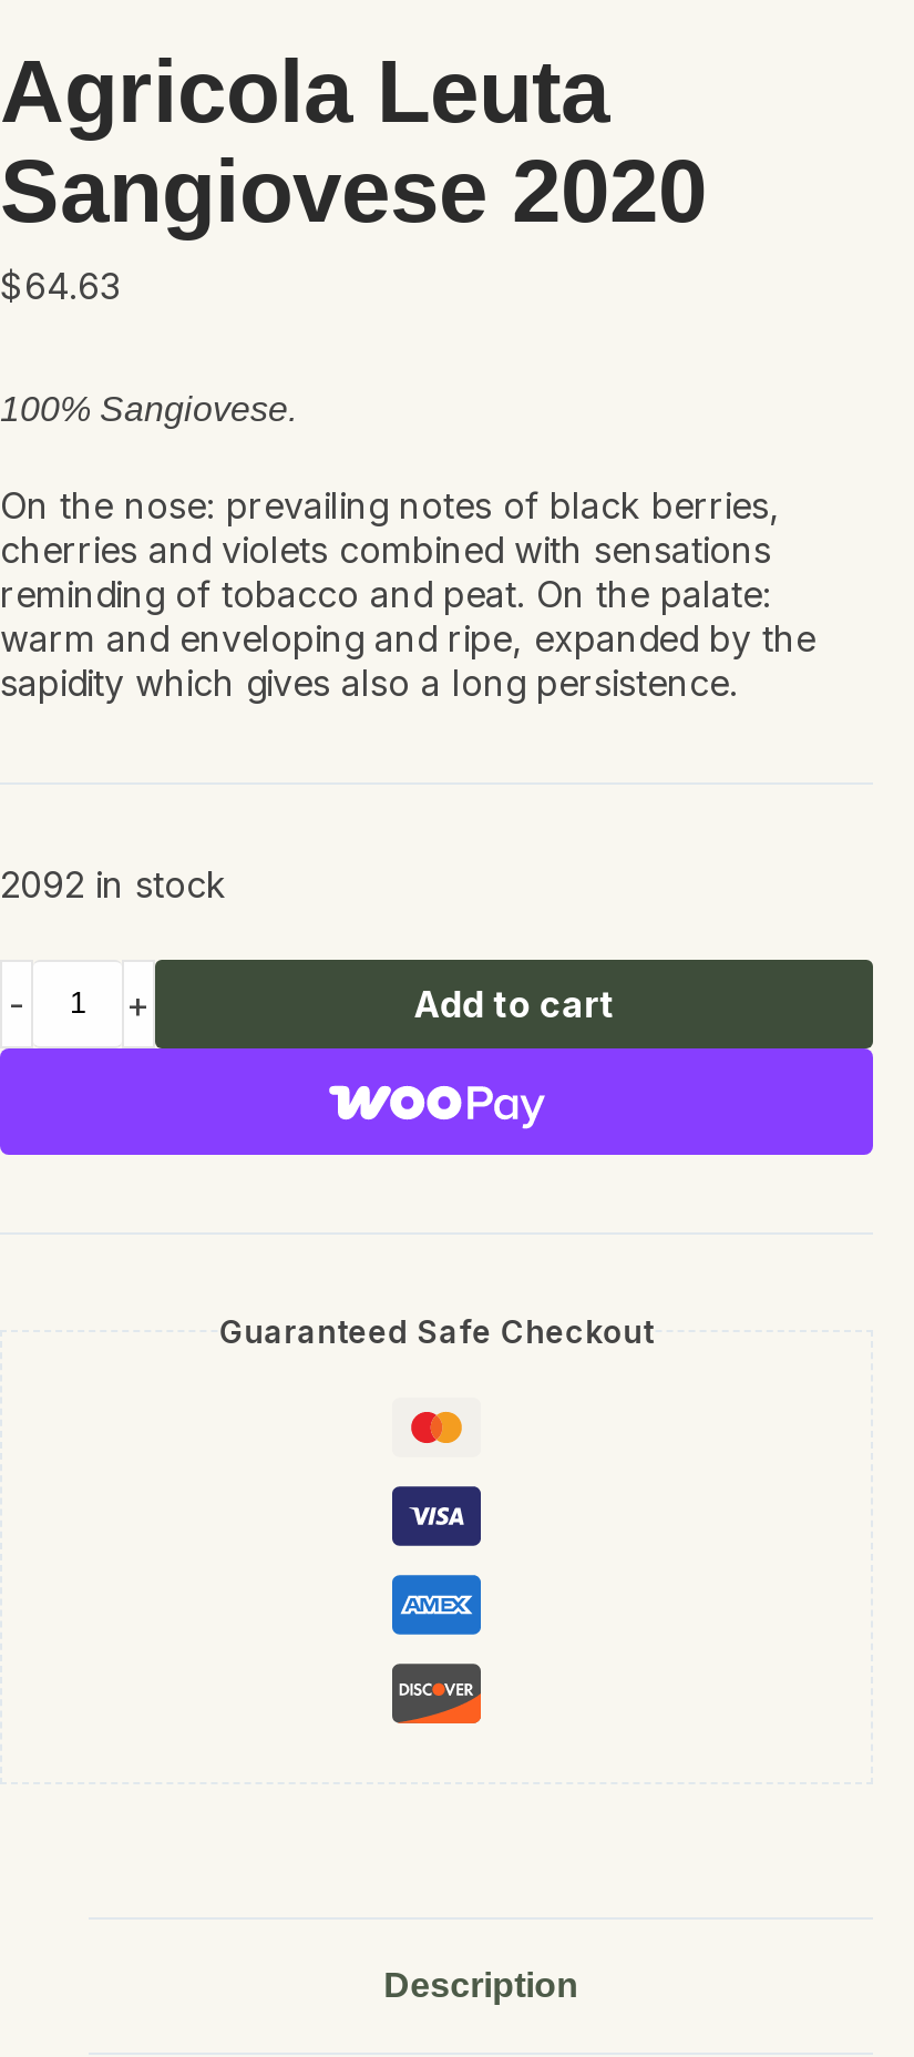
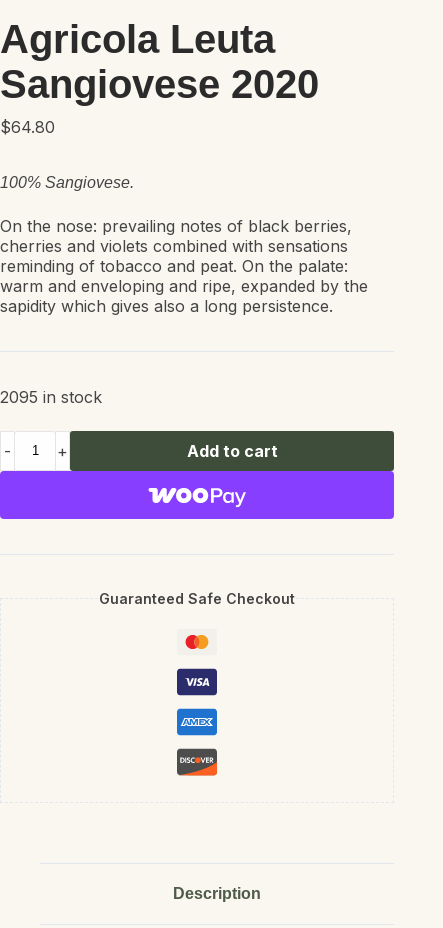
- $64.63
+ $64.80

- 2092 in stock
+ 2095 in stock
